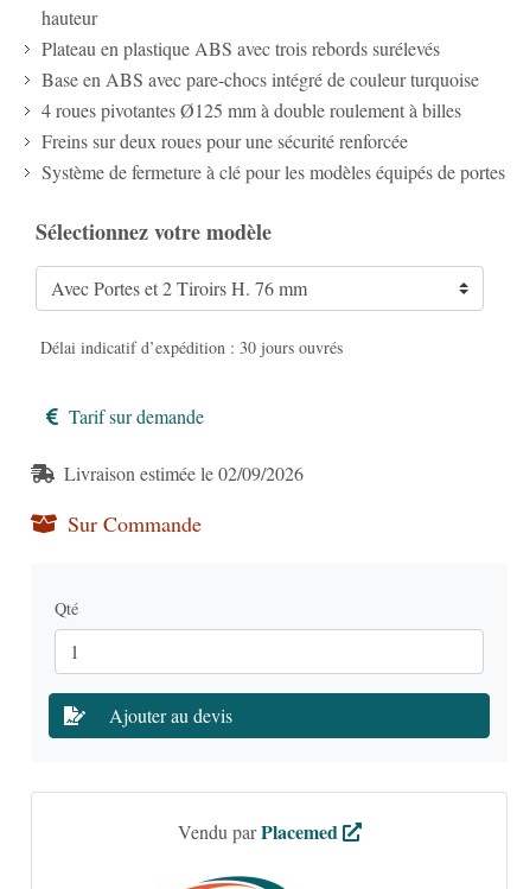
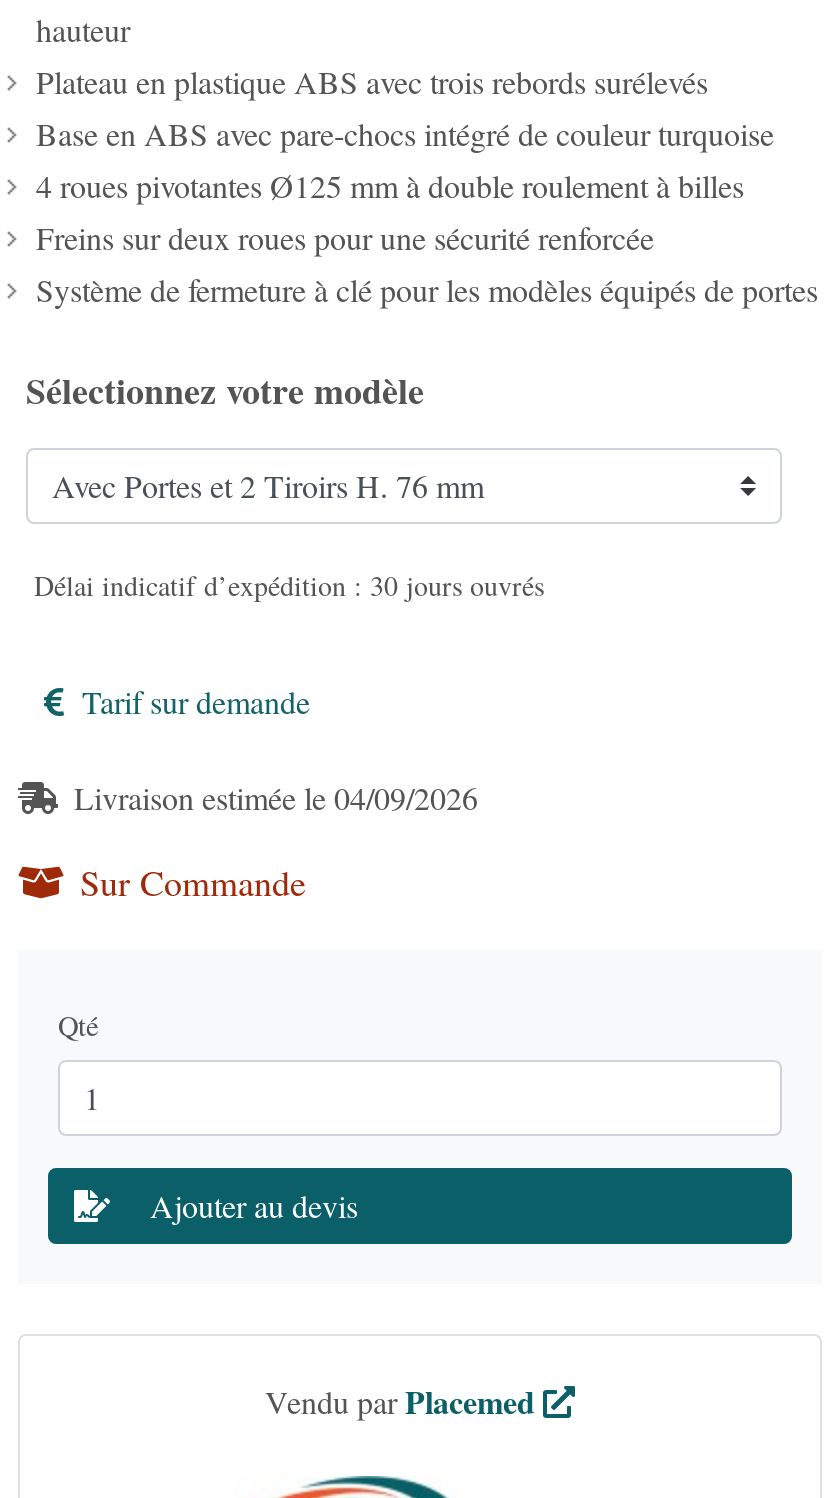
- Livraison estimée le 02/09/2026
+ Livraison estimée le 04/09/2026
